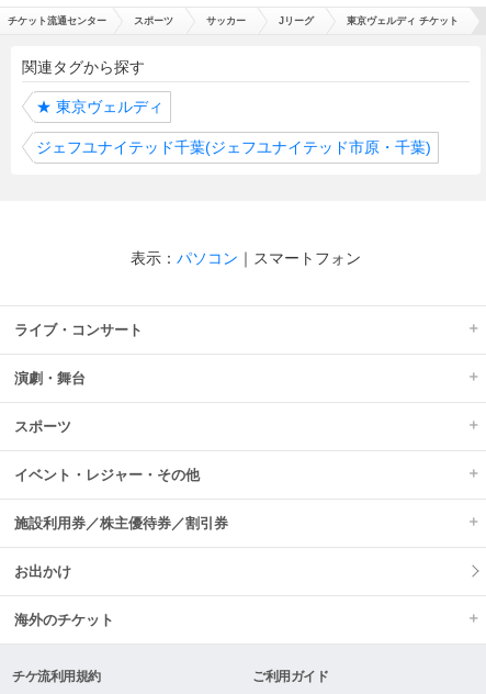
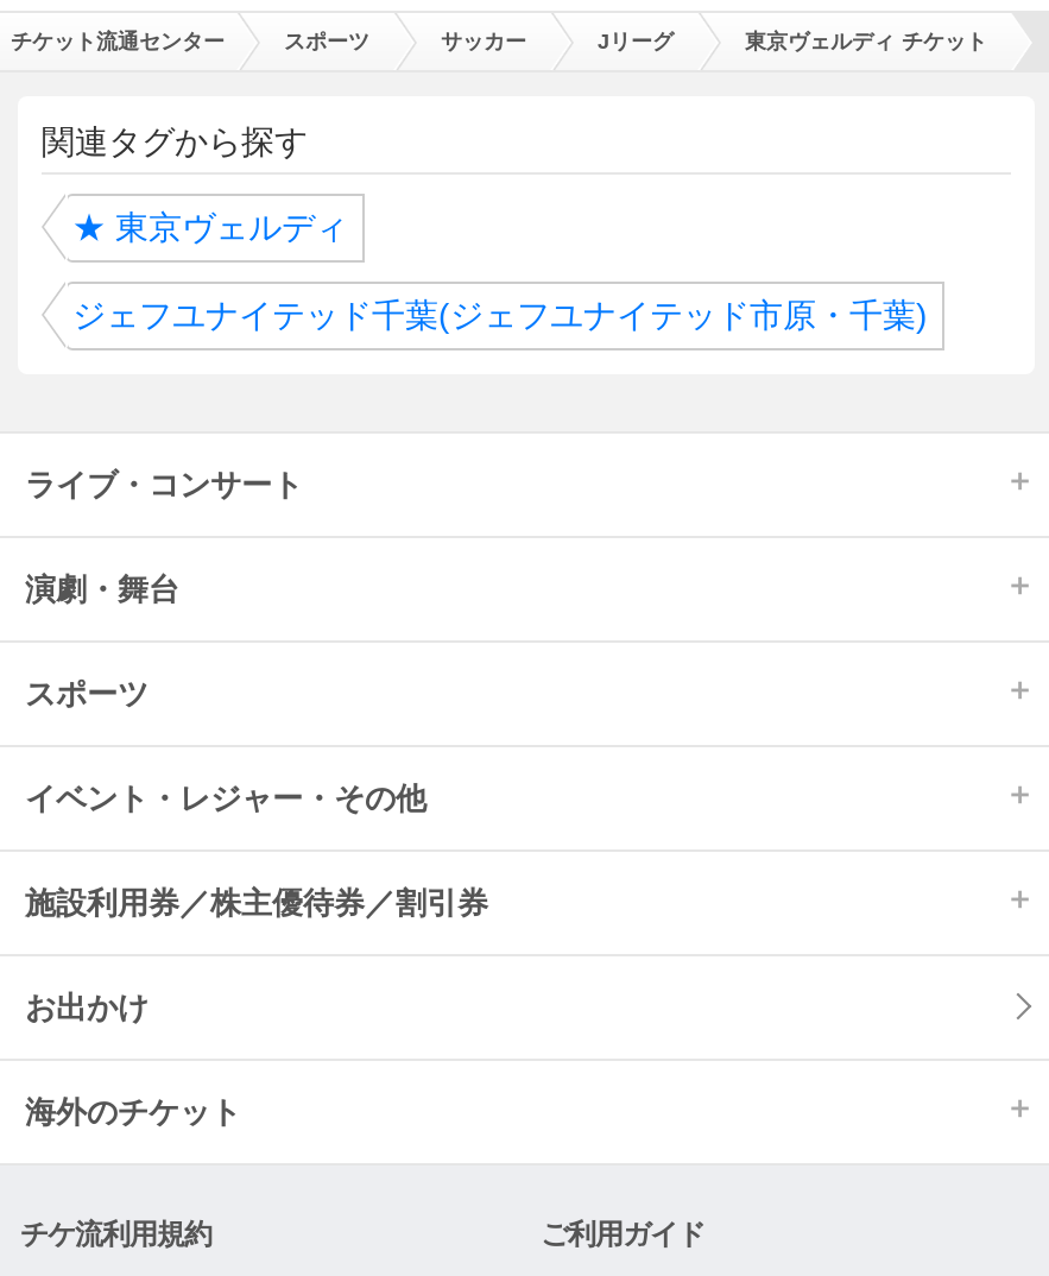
- 表示：パソコン｜スマートフォン
